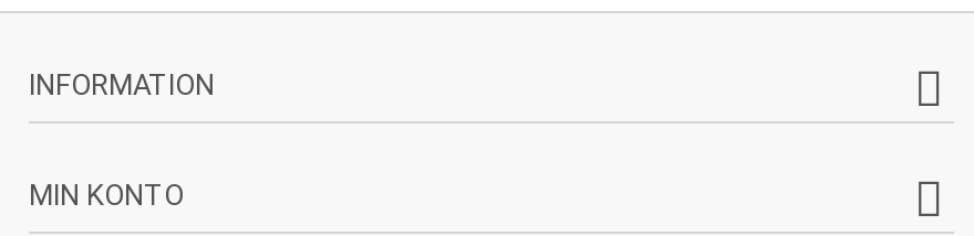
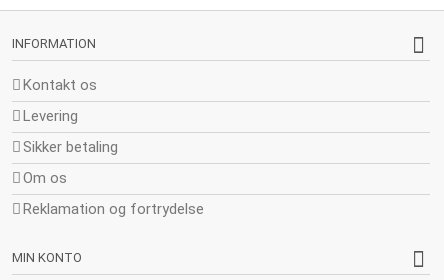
+ Kontakt os
+ Levering
+ Sikker betaling
+ Om os
+ Reklamation og fortrydelse
